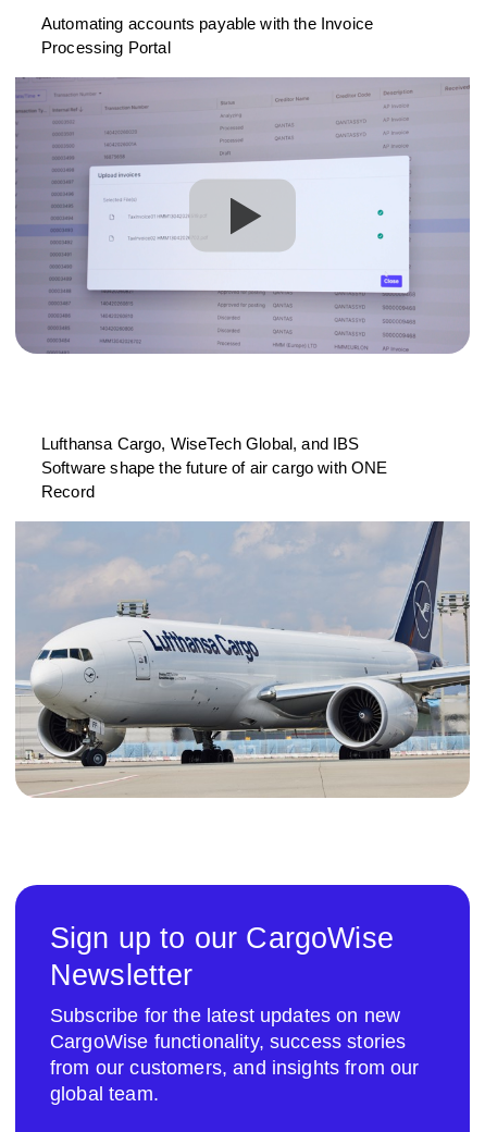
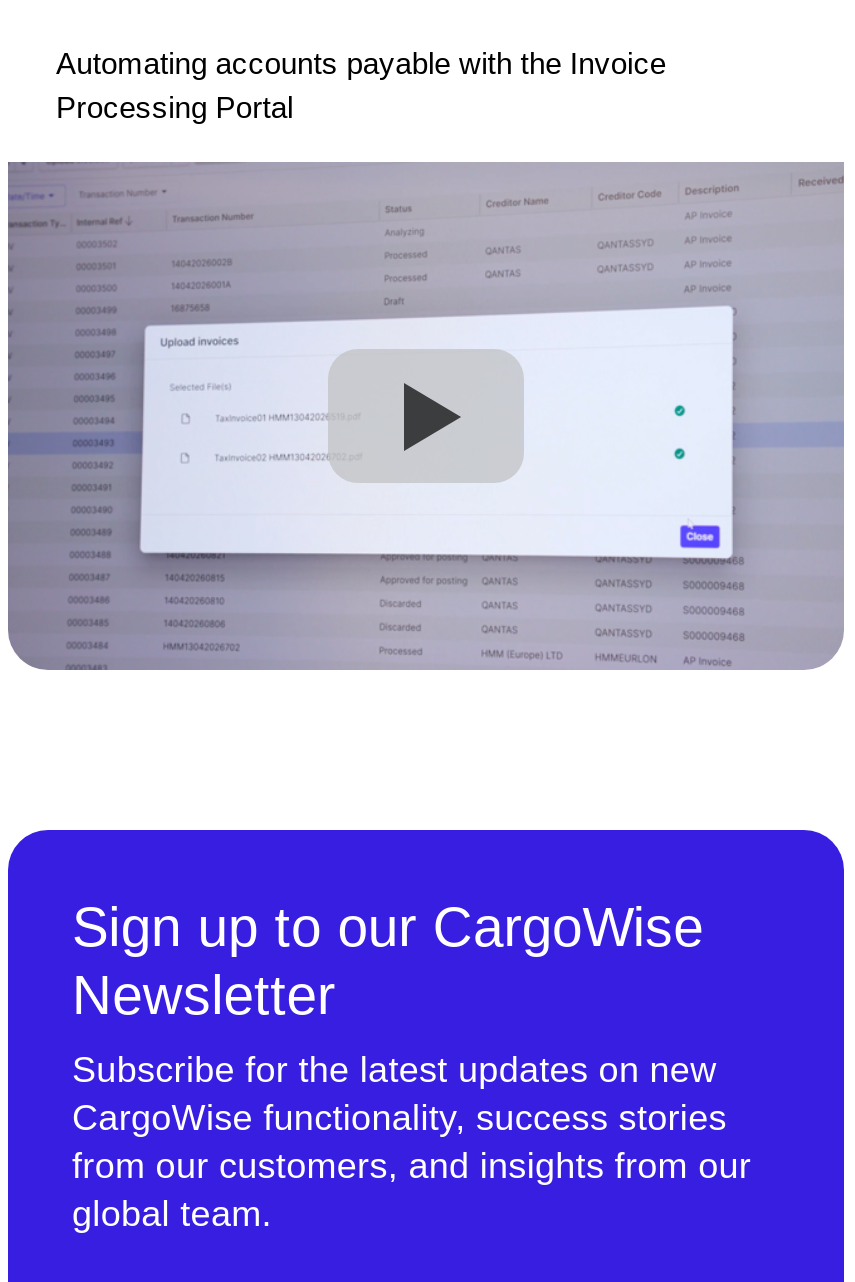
- Lufthansa Cargo, WiseTech Global, and IBS
- Software shape the future of air cargo with ONE
- Record

- [image]
